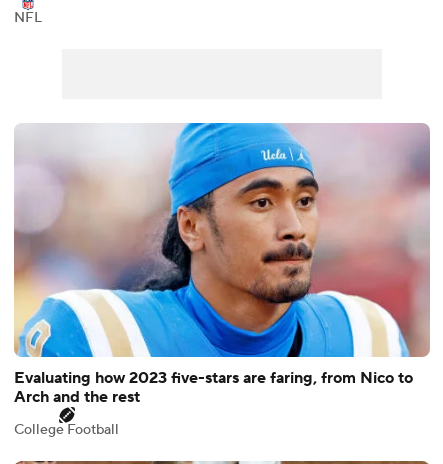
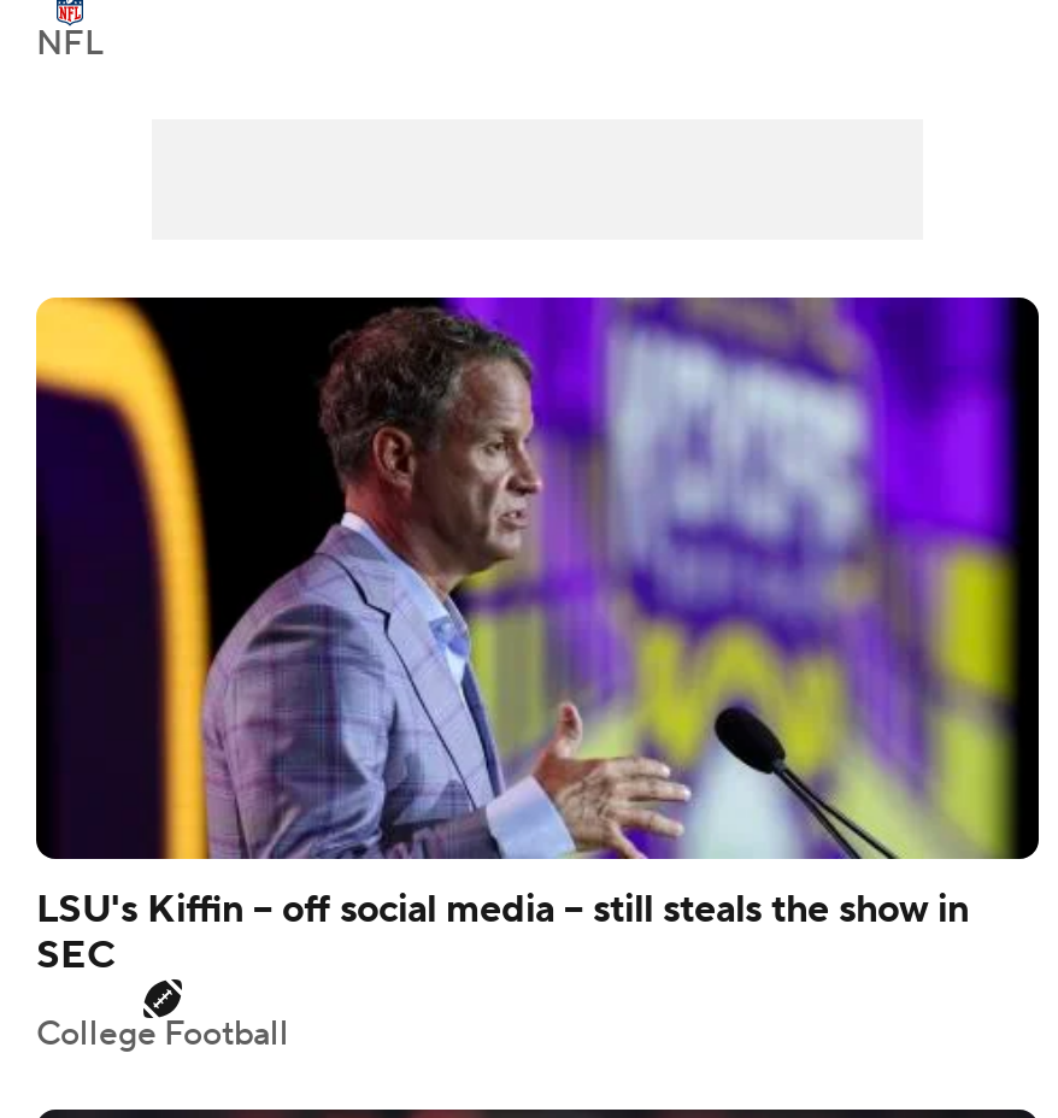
- [image]
- Evaluating how 2023 five-stars are faring, from Nico to
- Arch and the rest
+ [image]
+ LSU's Kiffin – off social media – still steals the show in
+ SEC
